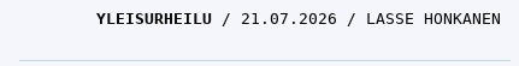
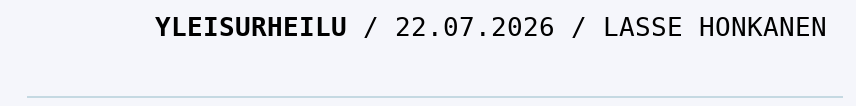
- YLEISURHEILU 21.07.2026 LASSE HONKANEN
+ YLEISURHEILU 22.07.2026 LASSE HONKANEN
